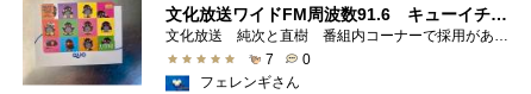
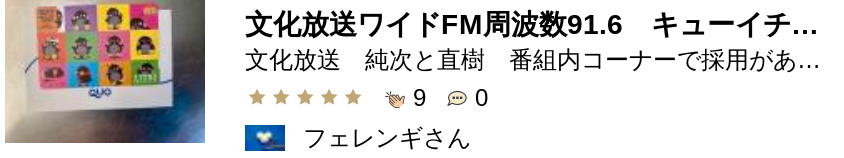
- 7 0
+ 9 0
